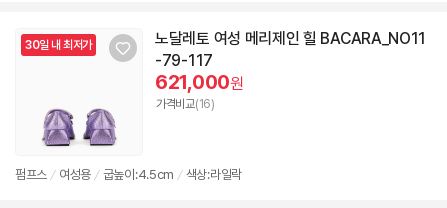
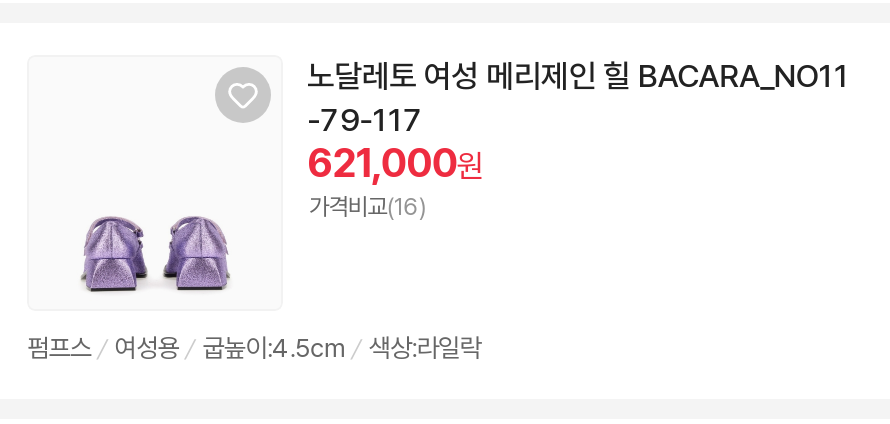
- 30일 내 최저가
